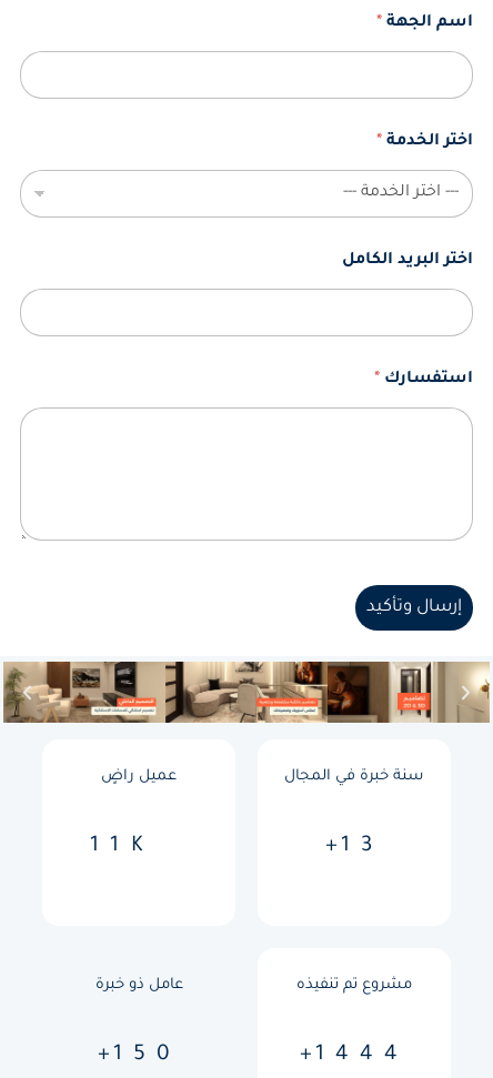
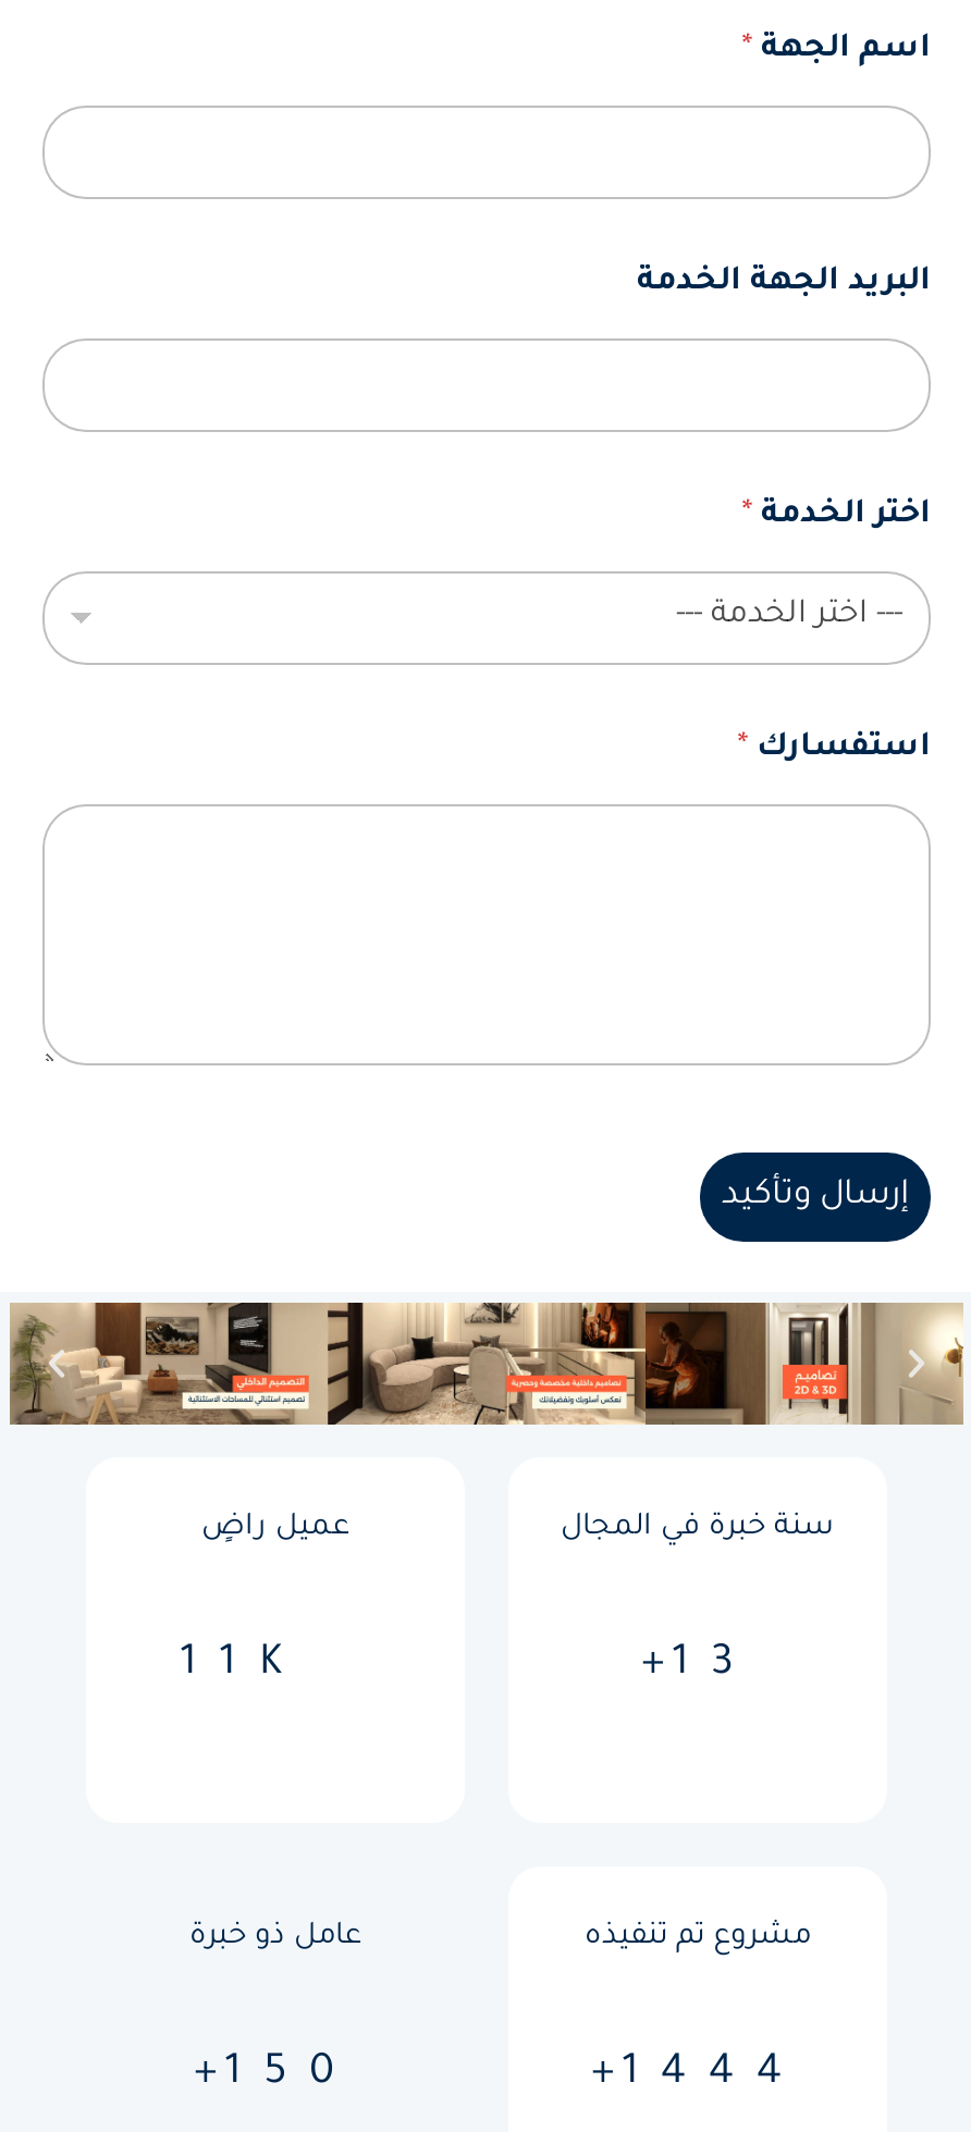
+ البريد الجهة الخدمة

moved down: اختر الخدمة *

- اختر البريد الكامل
